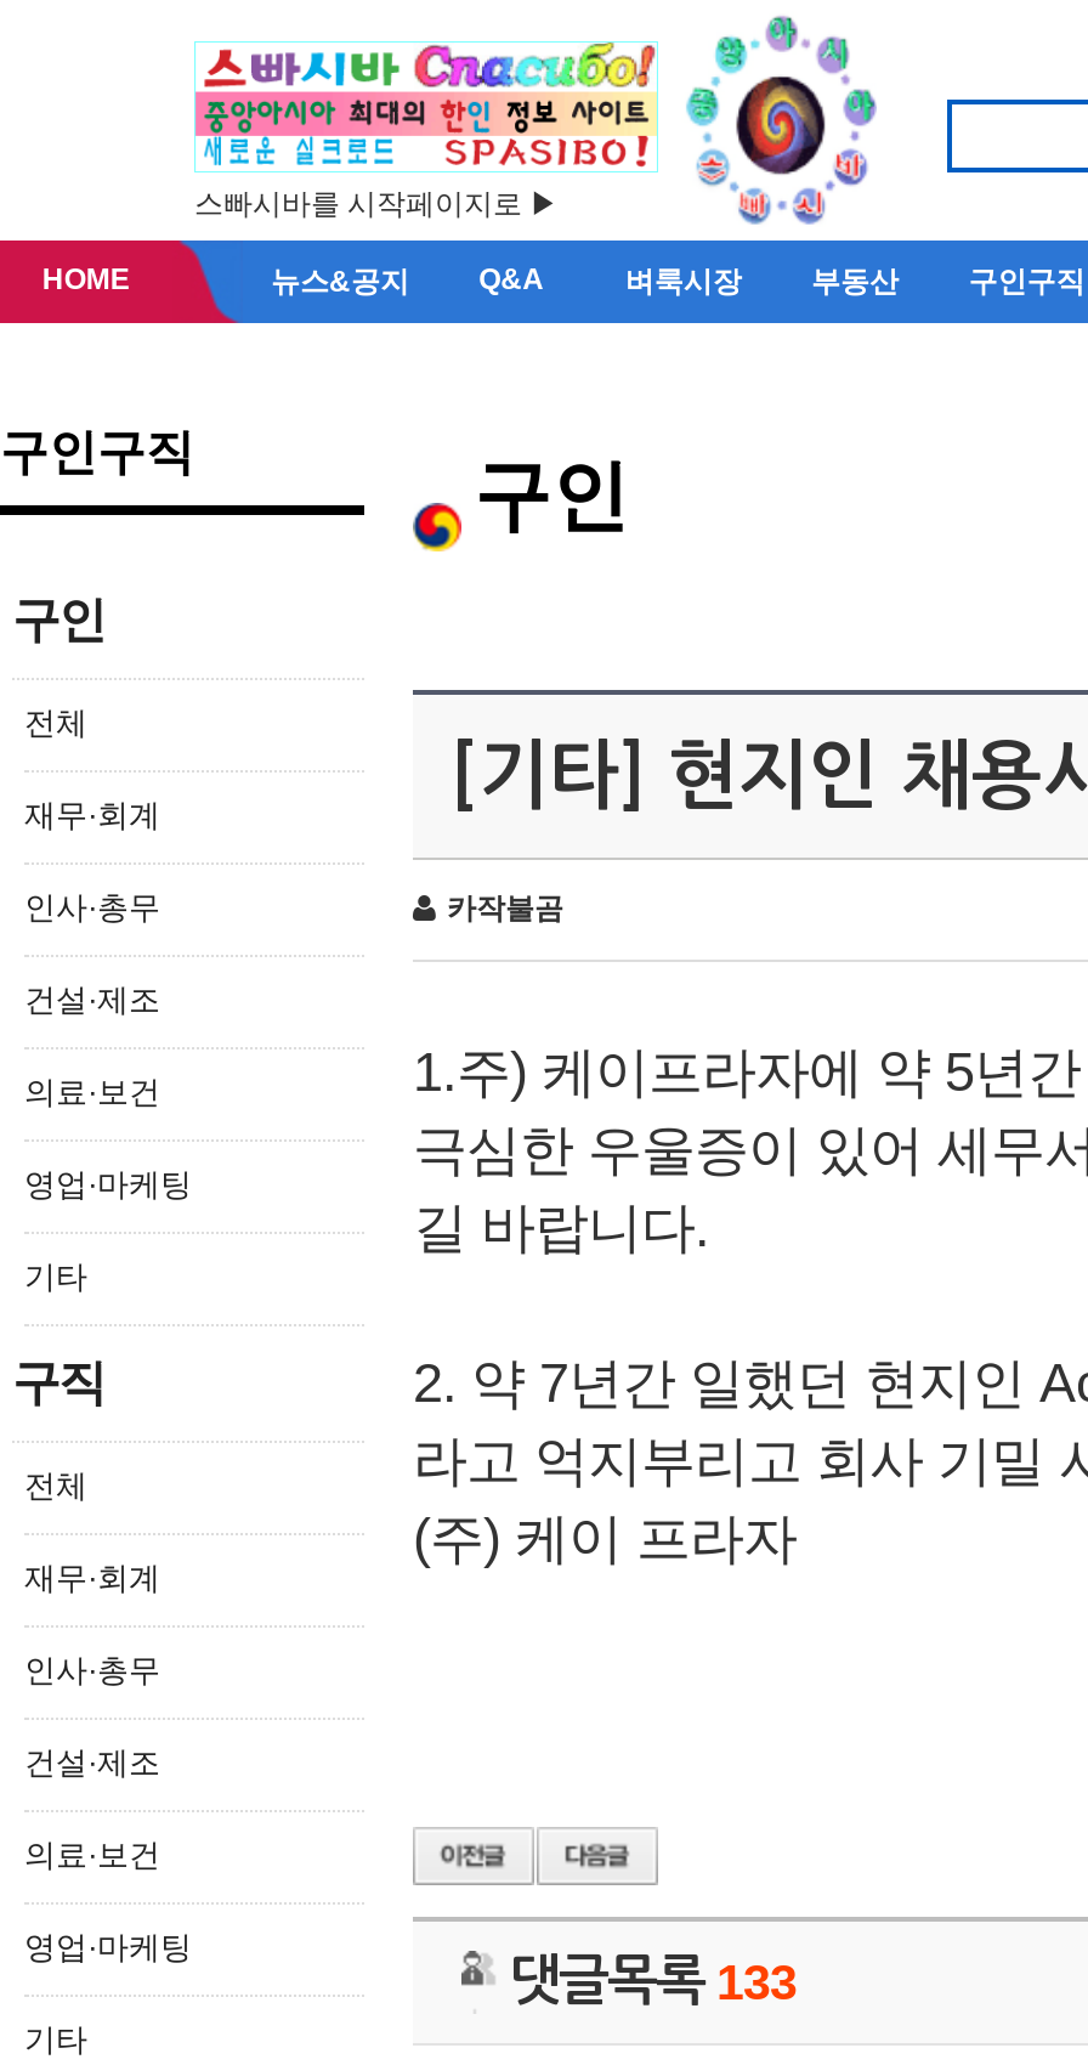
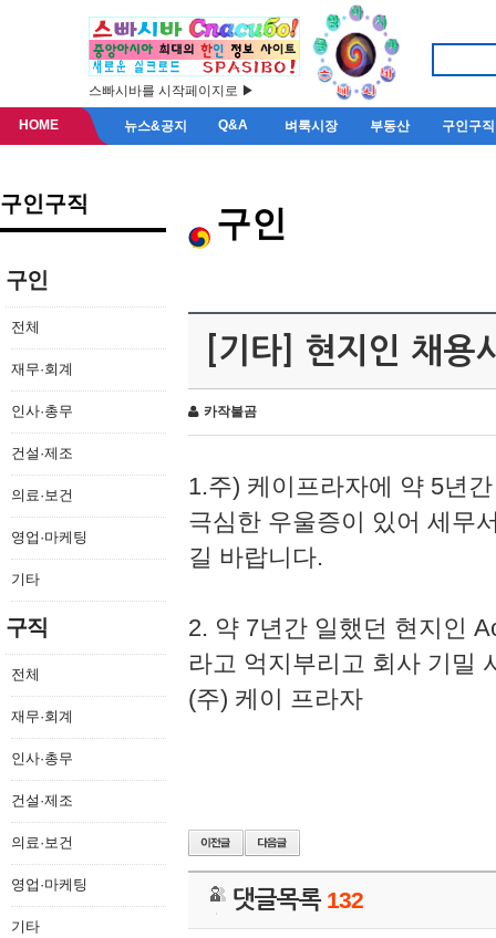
- 댓글목록 133
+ 댓글목록 132
